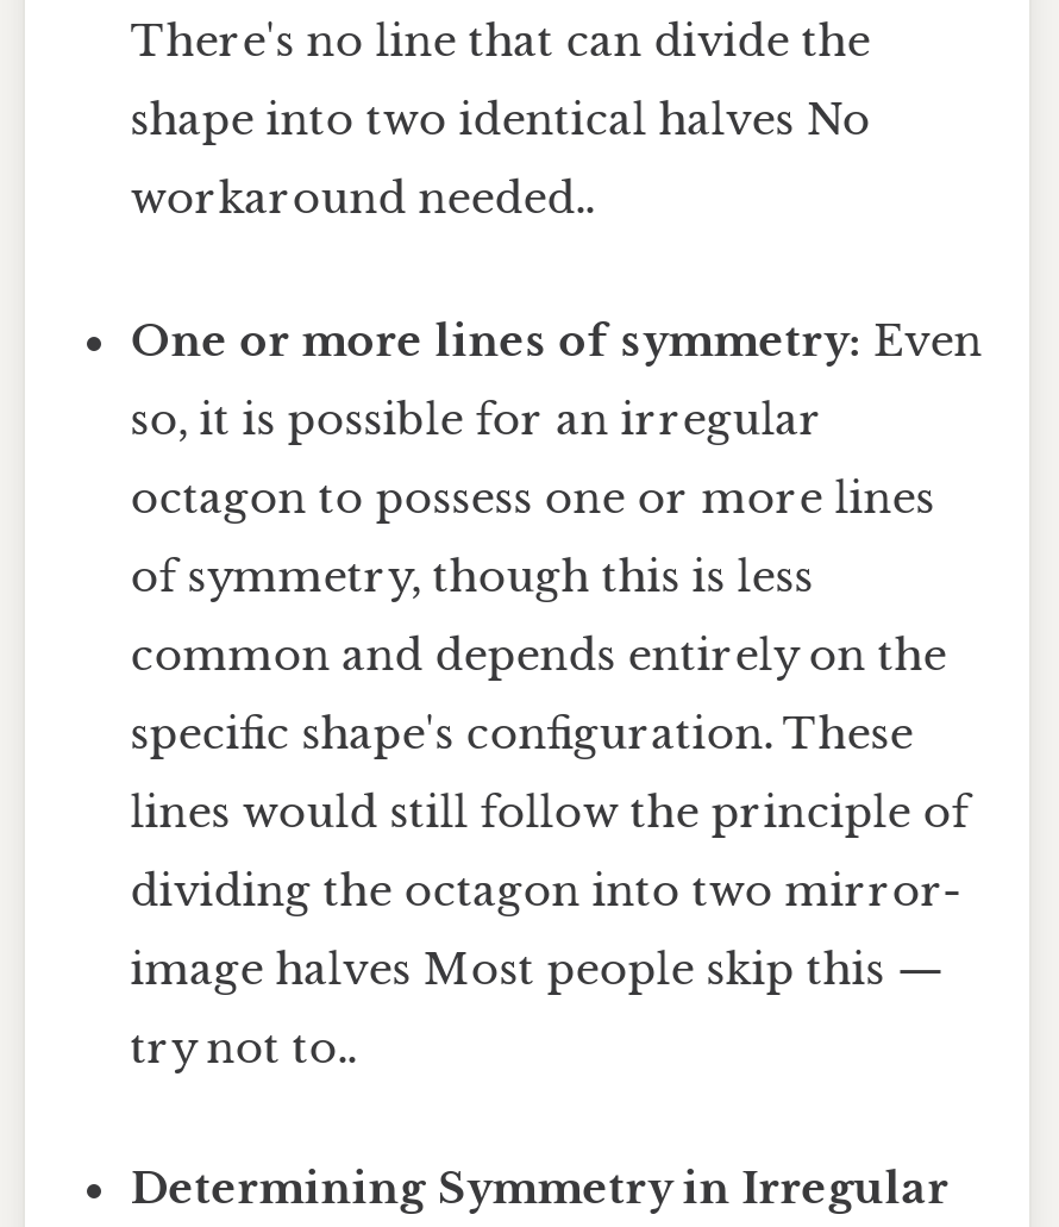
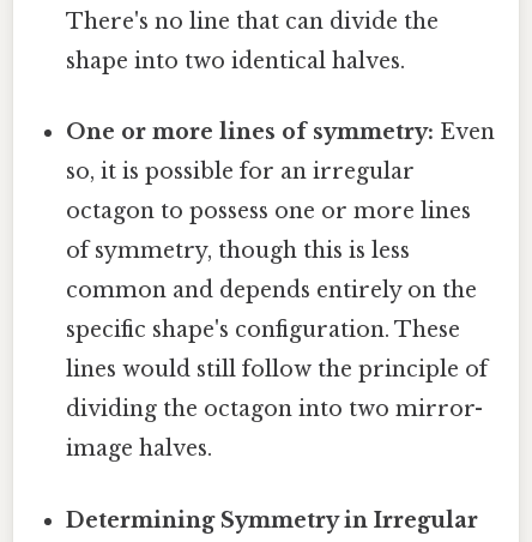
- shape into two identical halves No
- workaround needed..
+ shape into two identical halves.

- image halves Most people skip this —
- try not to..
+ image halves.
